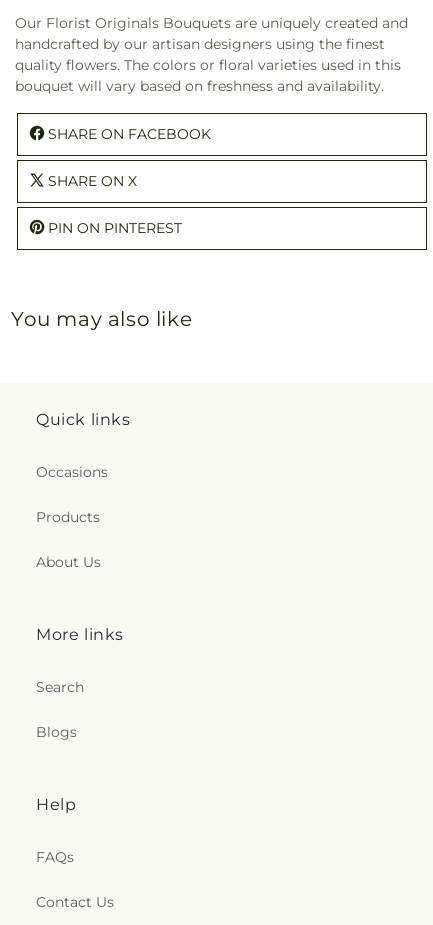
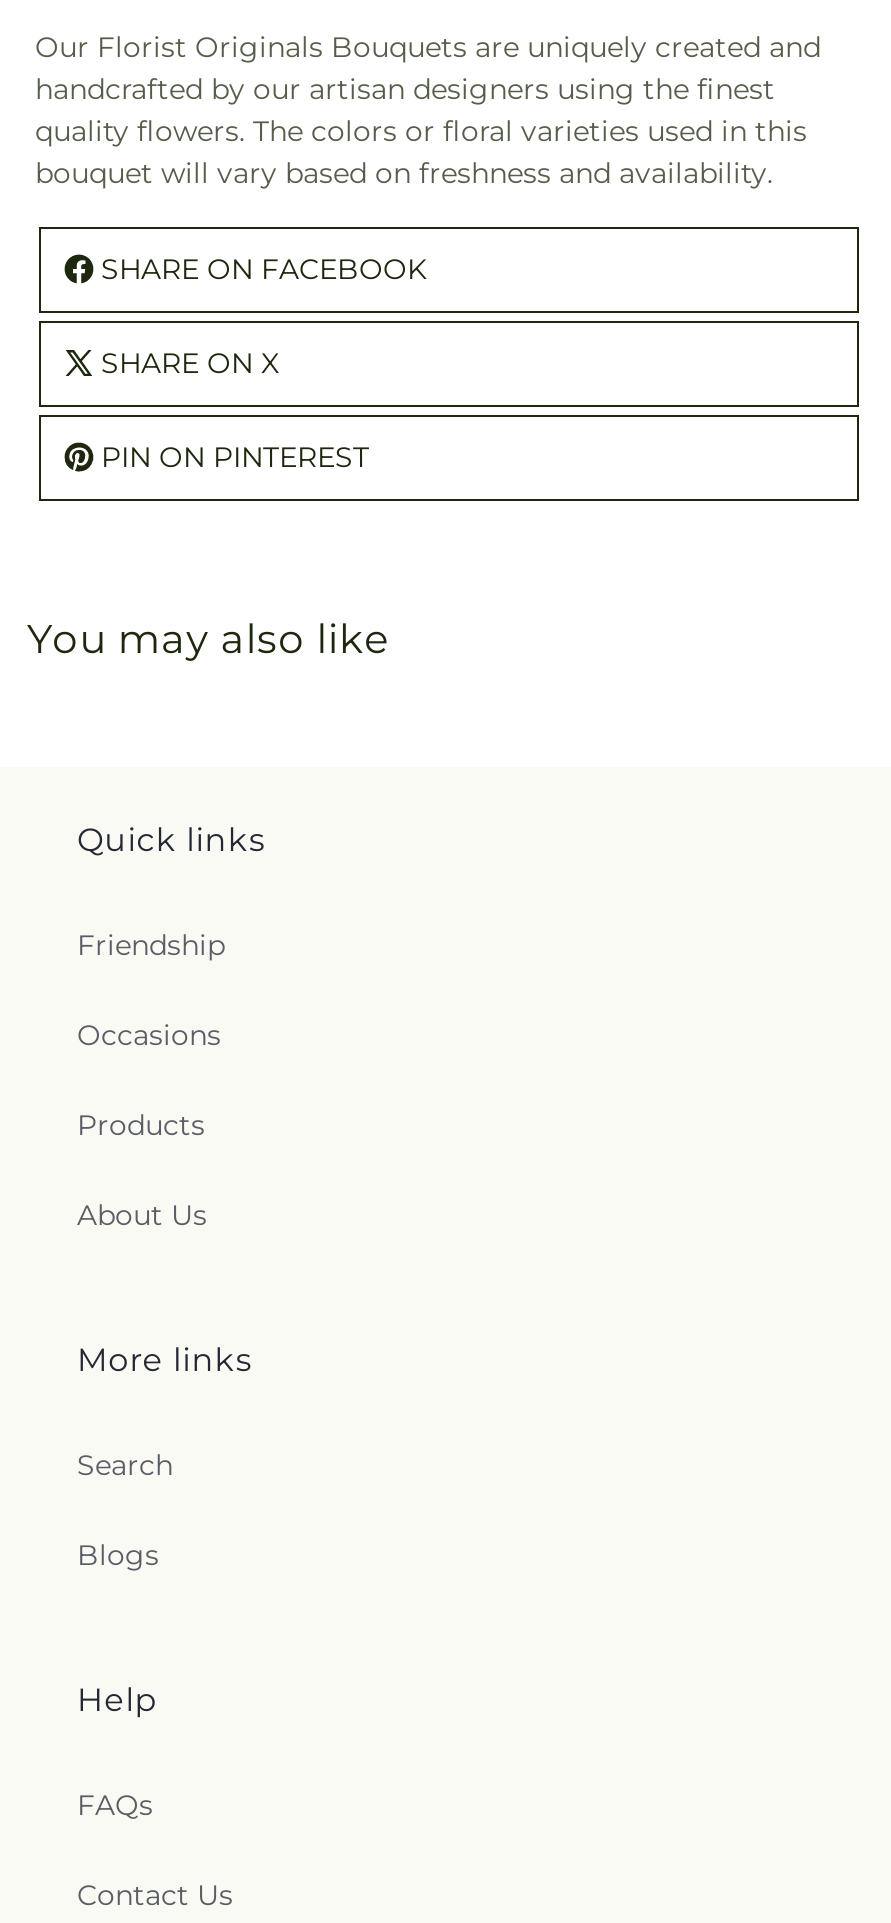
+ Friendship
